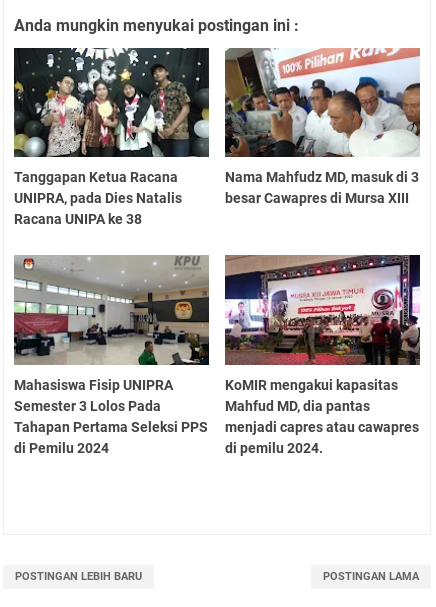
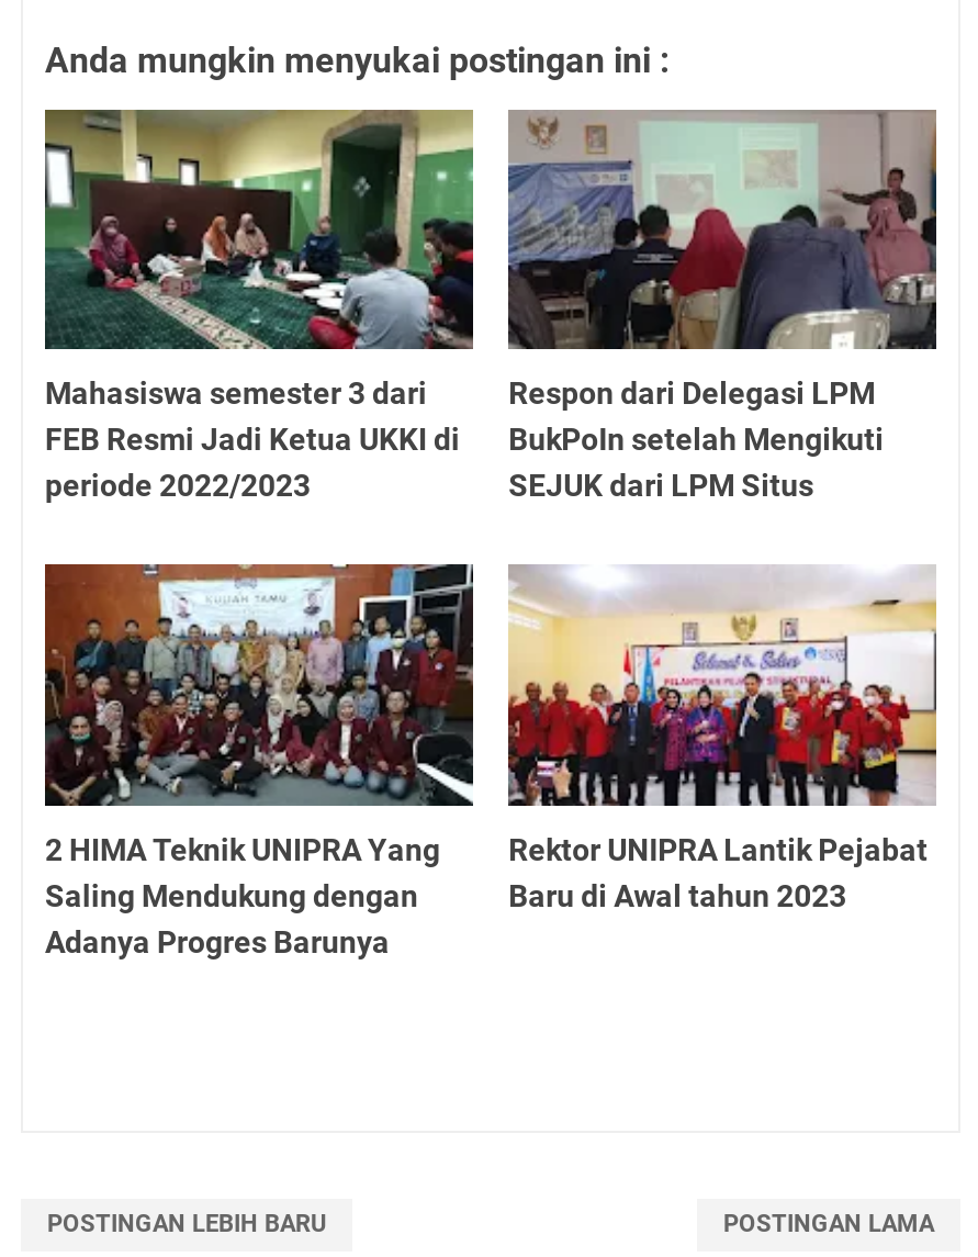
- [image]
- Tanggapan Ketua Racana
- UNIPRA, pada Dies Natalis
- Racana UNIPA ke 38
+ [image]
+ Mahasiswa semester 3 dari
+ FEB Resmi Jadi Ketua UKKI di
+ periode 2022/2023

- [image]
- Nama Mahfudz MD, masuk di 3
- besar Cawapres di Mursa XIII
+ [image]
+ Respon dari Delegasi LPM
+ BukPoIn setelah Mengikuti
+ SEJUK dari LPM Situs

- [image]
- Mahasiswa Fisip UNIPRA
- Semester 3 Lolos Pada
- Tahapan Pertama Seleksi PPS
- di Pemilu 2024
+ [image]
+ 2 HIMA Teknik UNIPRA Yang
+ Saling Mendukung dengan
+ Adanya Progres Barunya

- [image]
- KoMIR mengakui kapasitas
- Mahfud MD, dia pantas
- menjadi capres atau cawapres
- di pemilu 2024.
+ [image]
+ Rektor UNIPRA Lantik Pejabat
+ Baru di Awal tahun 2023
